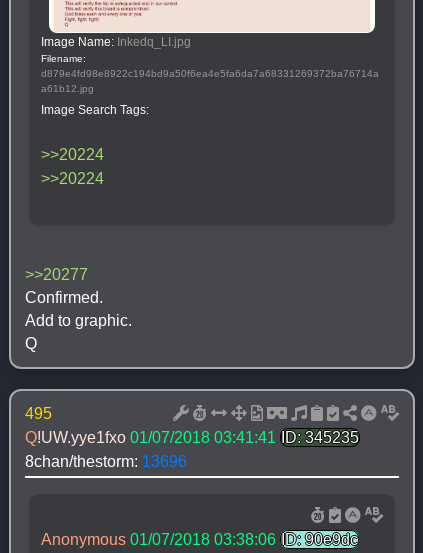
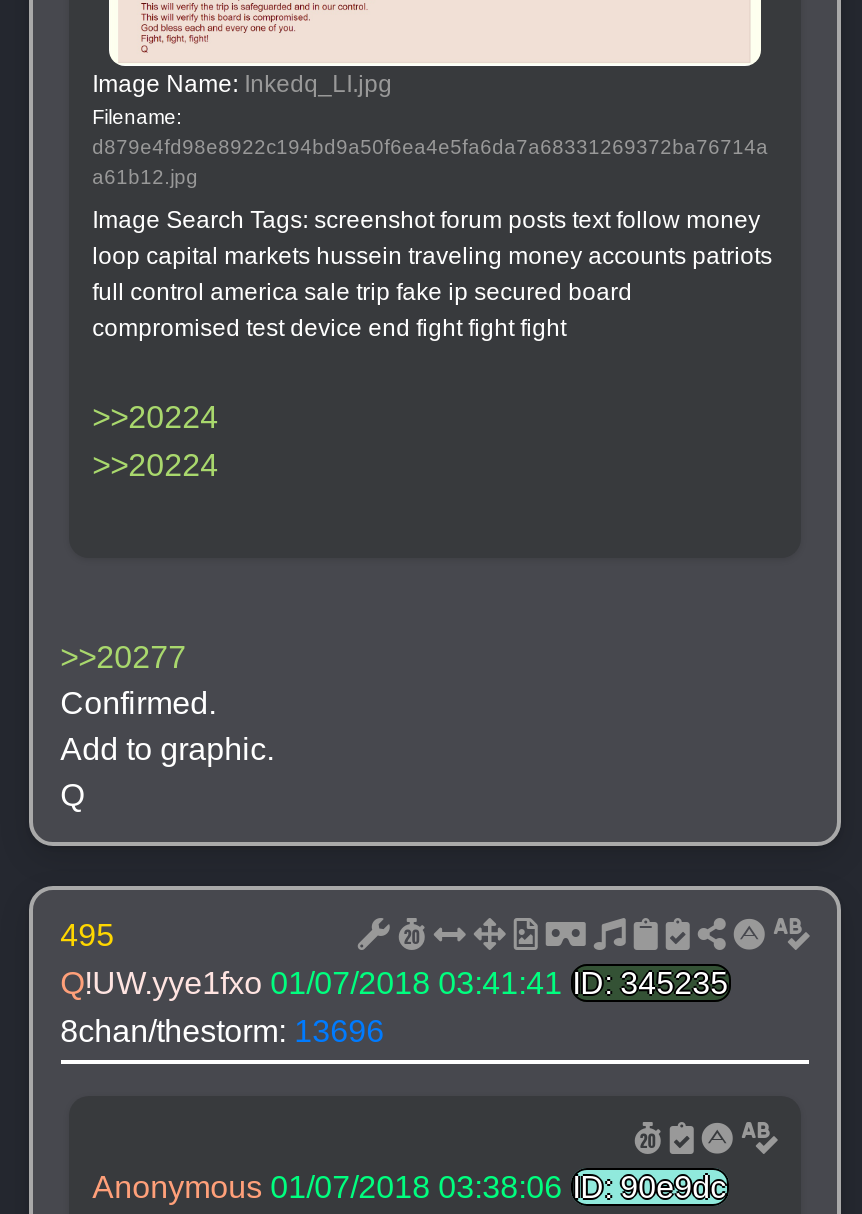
- Image Search Tags:
+ Image Search Tags: screenshot forum posts text follow money
+ loop capital markets hussein traveling money accounts patriots
+ full control america sale trip fake ip secured board
+ compromised test device end fight fight fight
